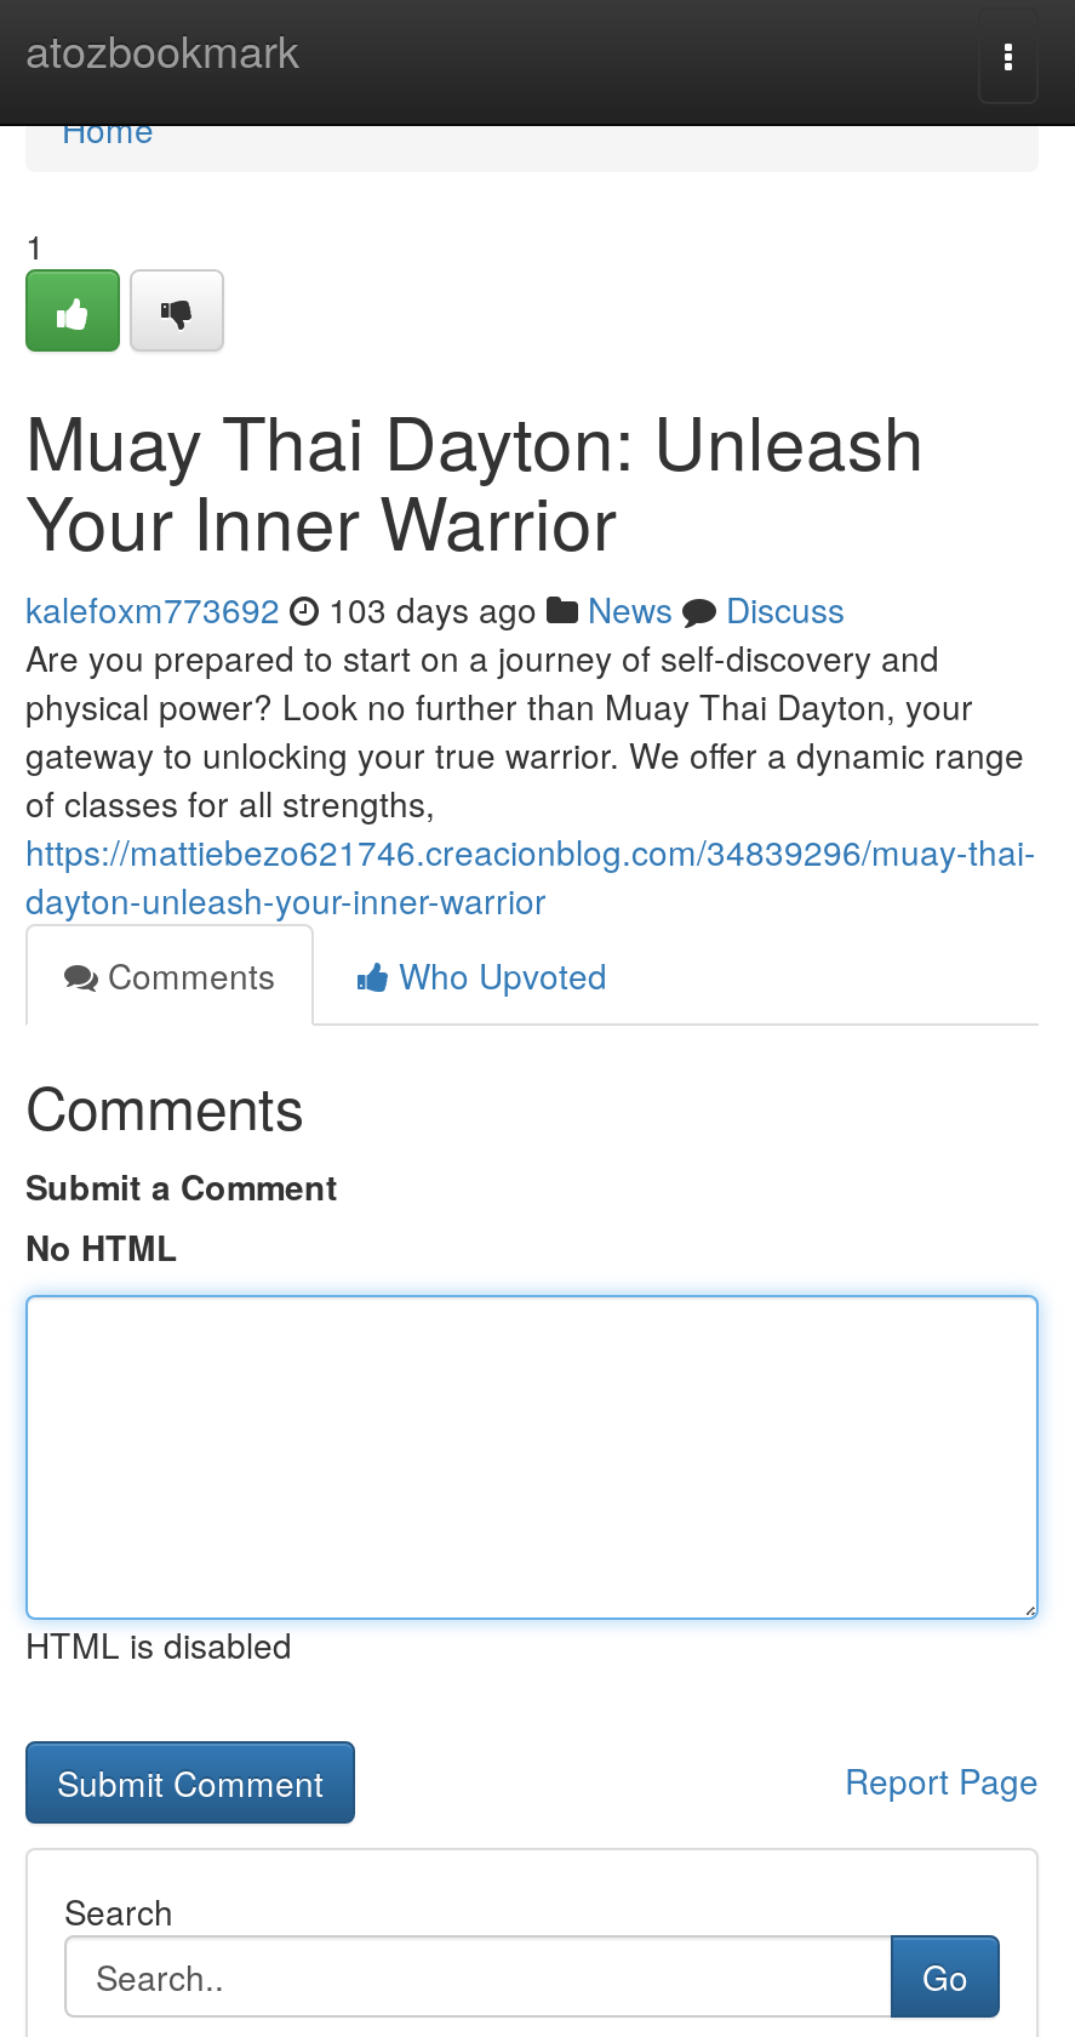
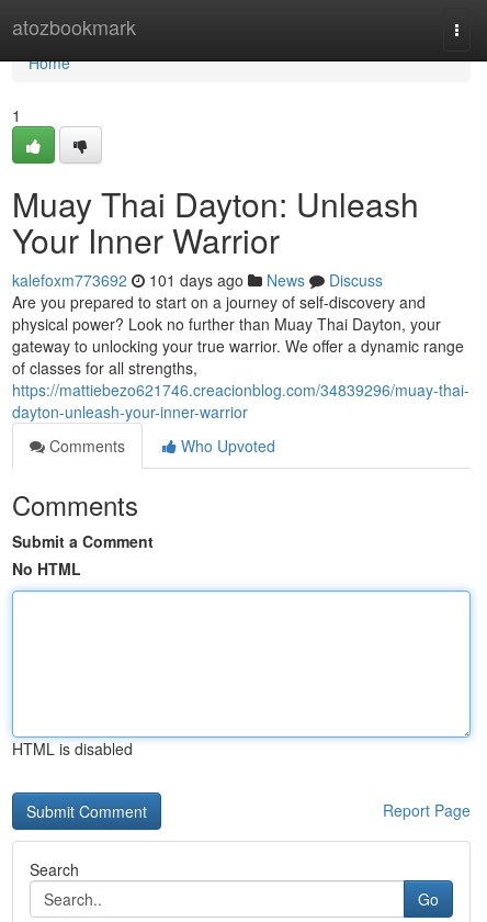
- kalefoxm773692 103 days ago News Discuss
+ kalefoxm773692 101 days ago News Discuss
